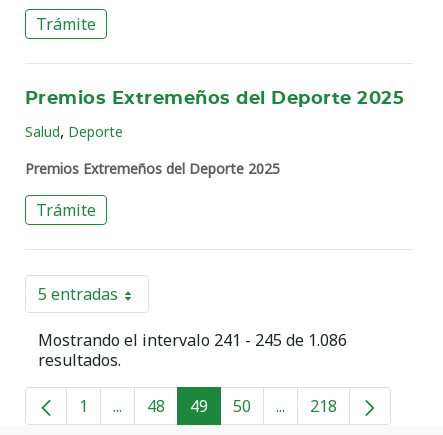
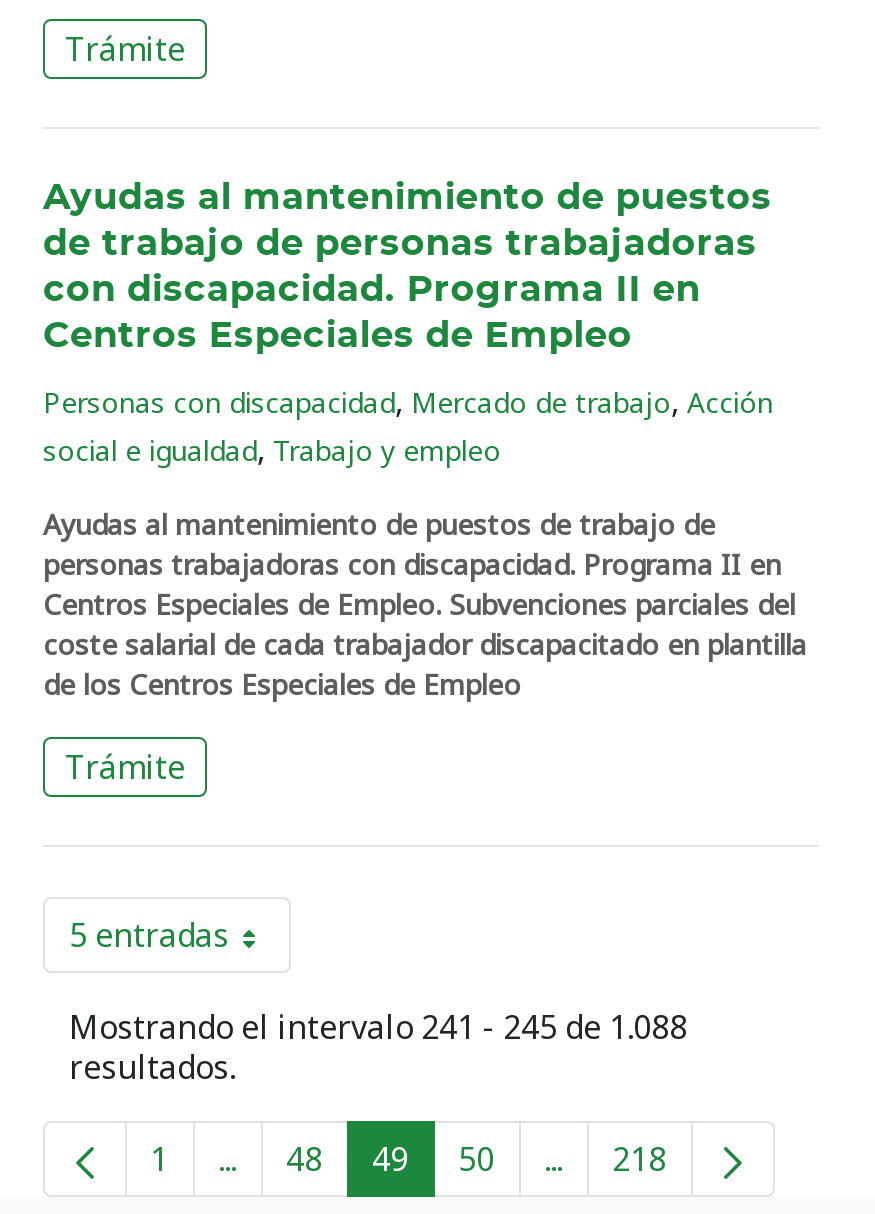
- Premios Extremeños del Deporte 2025
+ Ayudas al mantenimiento de puestos
+ de trabajo de personas trabajadoras
+ con discapacidad. Programa II en
+ Centros Especiales de Empleo

- Salud, Deporte
+ Personas con discapacidad, Mercado de trabajo, Acción
+ social e igualdad, Trabajo y empleo

- Premios Extremeños del Deporte 2025
+ Ayudas al mantenimiento de puestos de trabajo de
+ personas trabajadoras con discapacidad. Programa II en
+ Centros Especiales de Empleo. Subvenciones parciales del
+ coste salarial de cada trabajador discapacitado en plantilla
+ de los Centros Especiales de Empleo

- Mostrando el intervalo 241 - 245 de 1.086
+ Mostrando el intervalo 241 - 245 de 1.088
